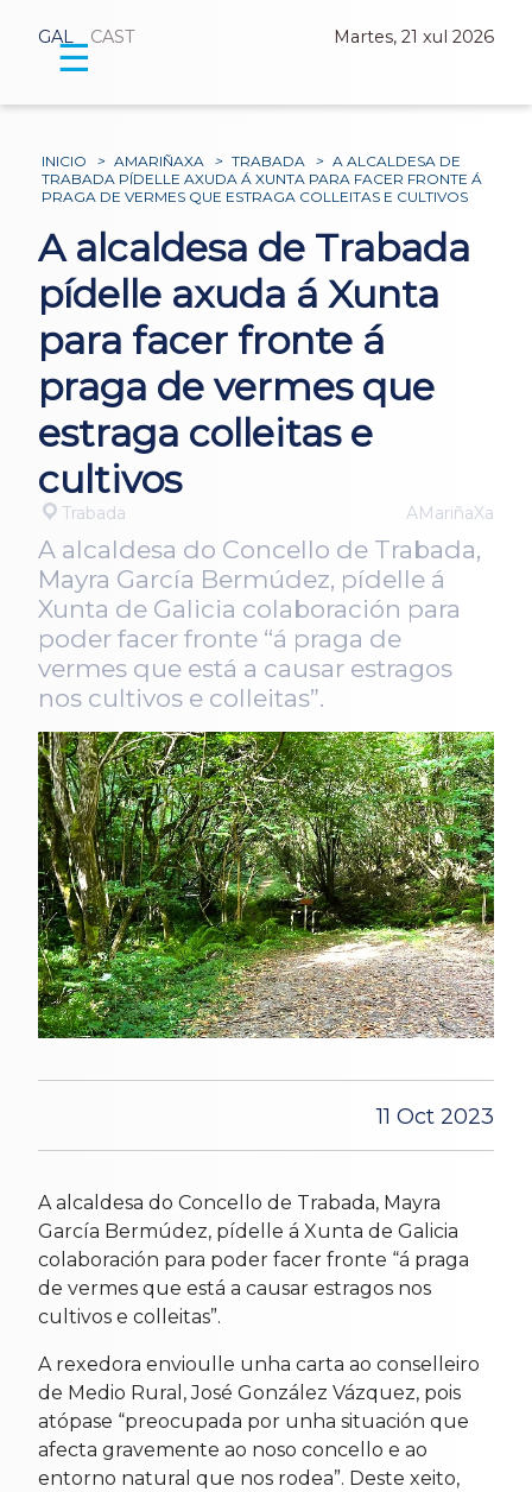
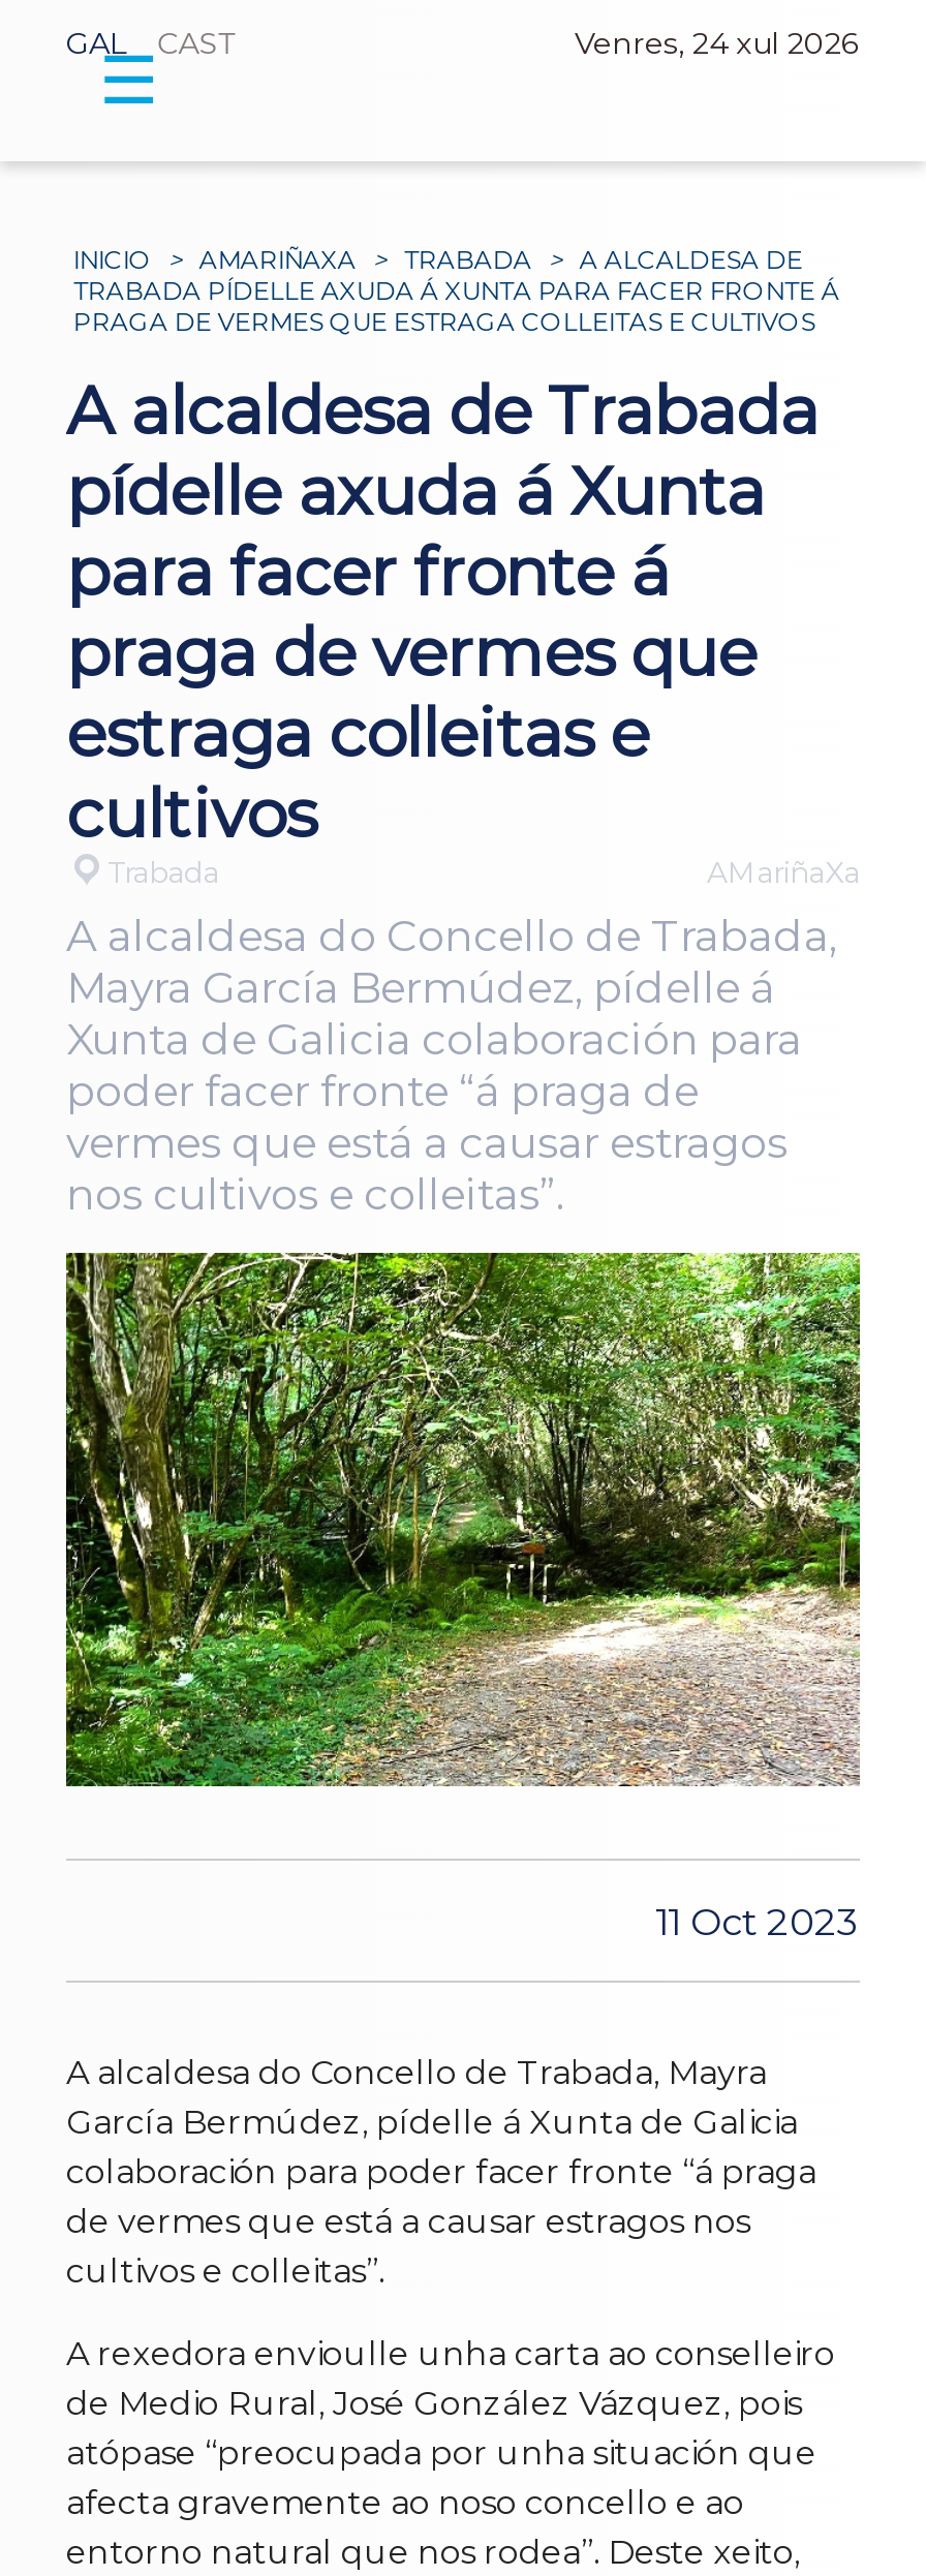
- Martes, 21 xul 2026
+ Venres, 24 xul 2026
